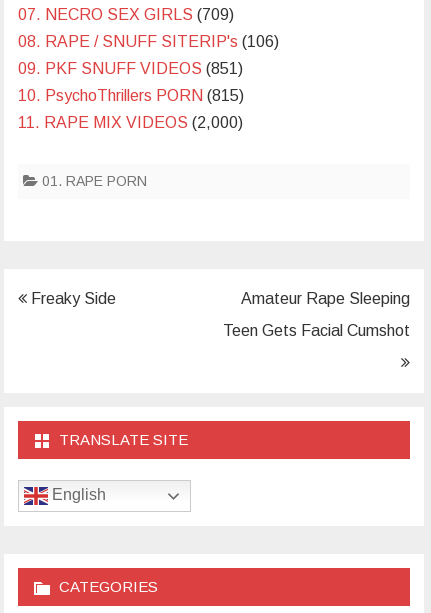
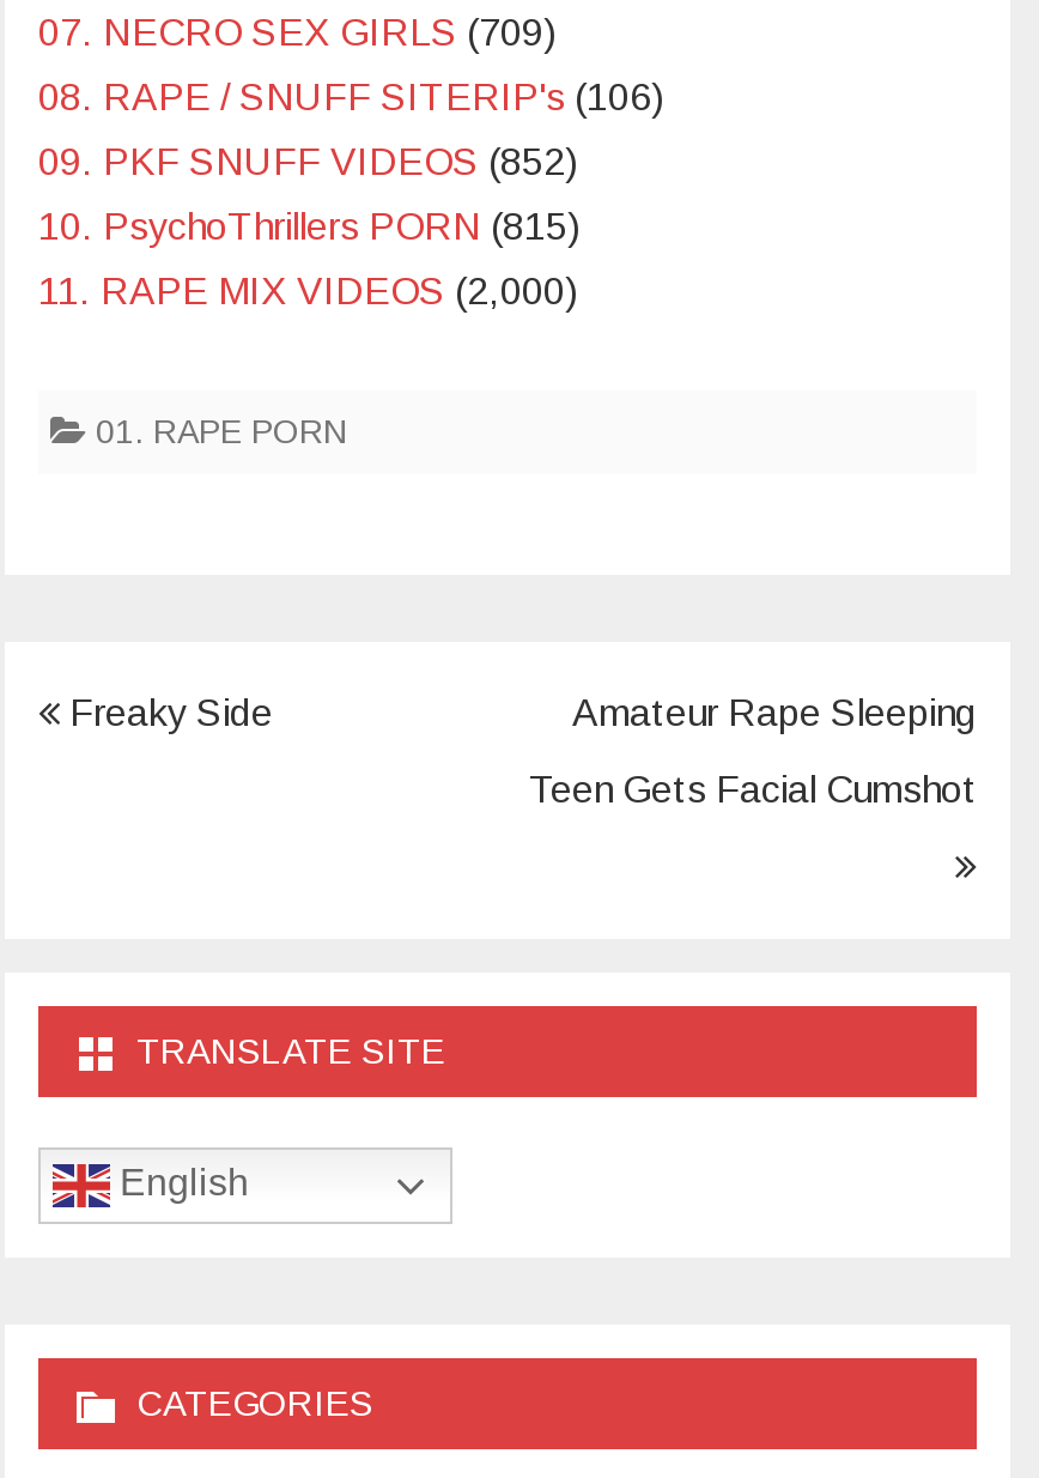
- 09. PKF SNUFF VIDEOS (851)
+ 09. PKF SNUFF VIDEOS (852)
